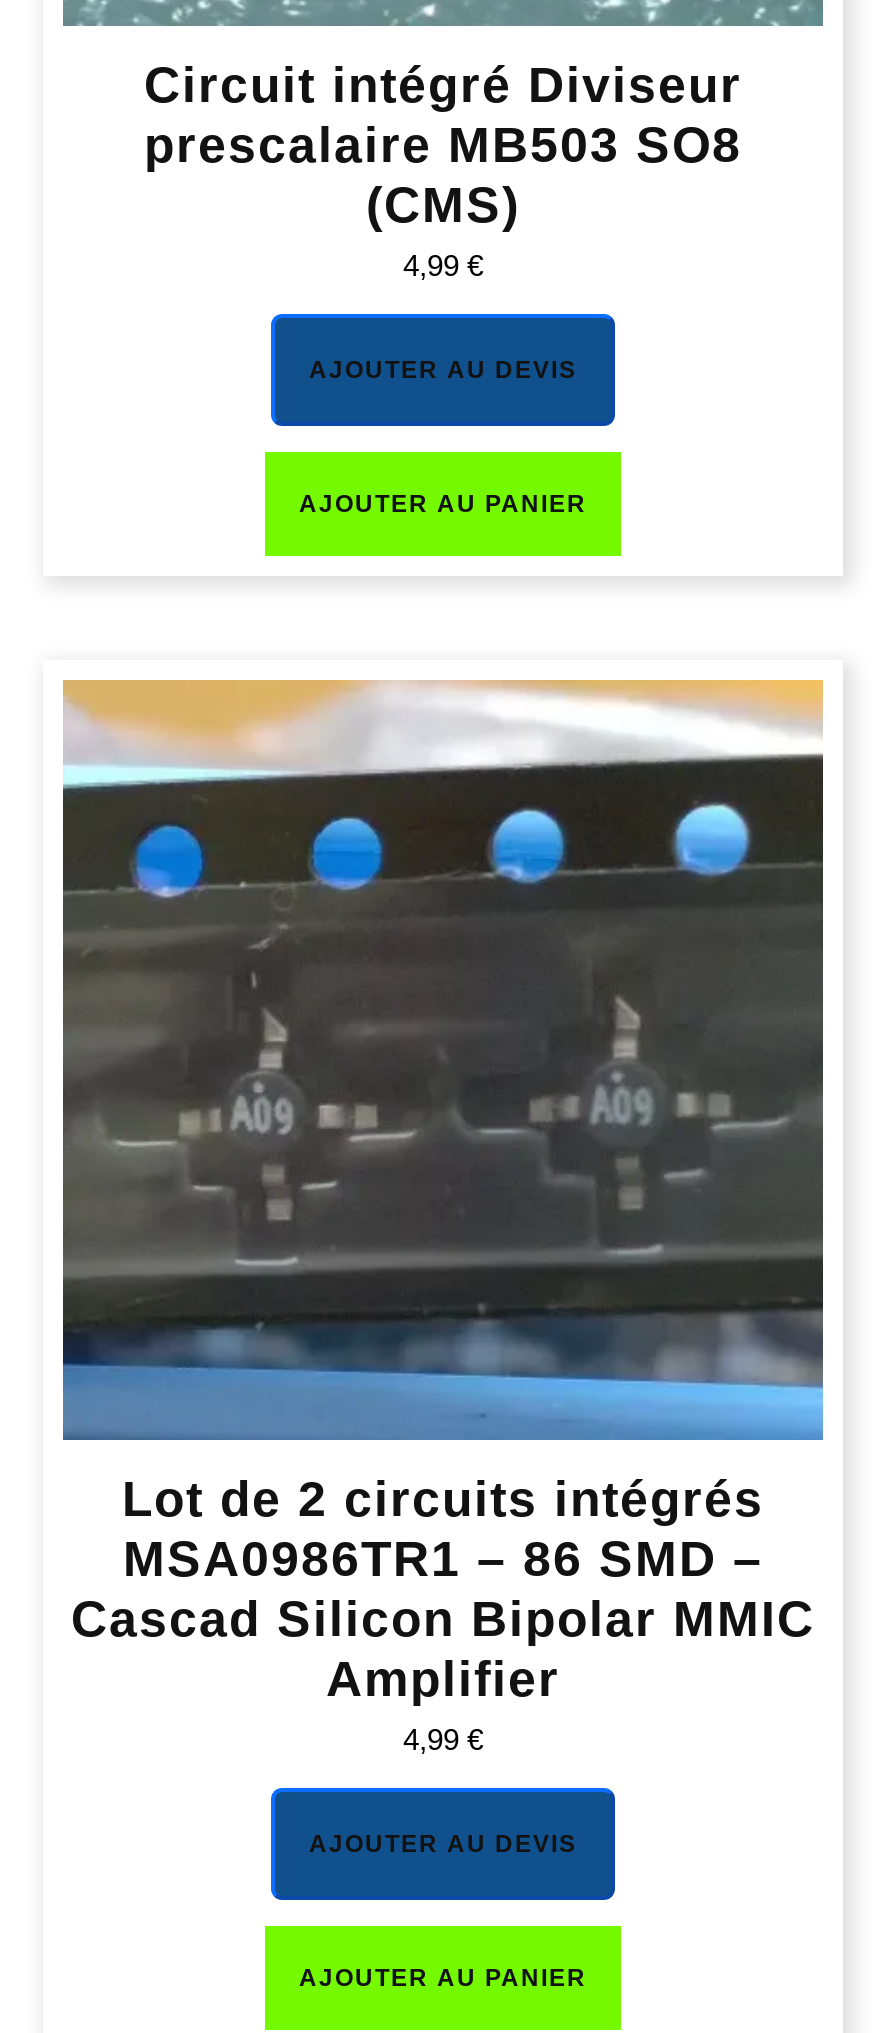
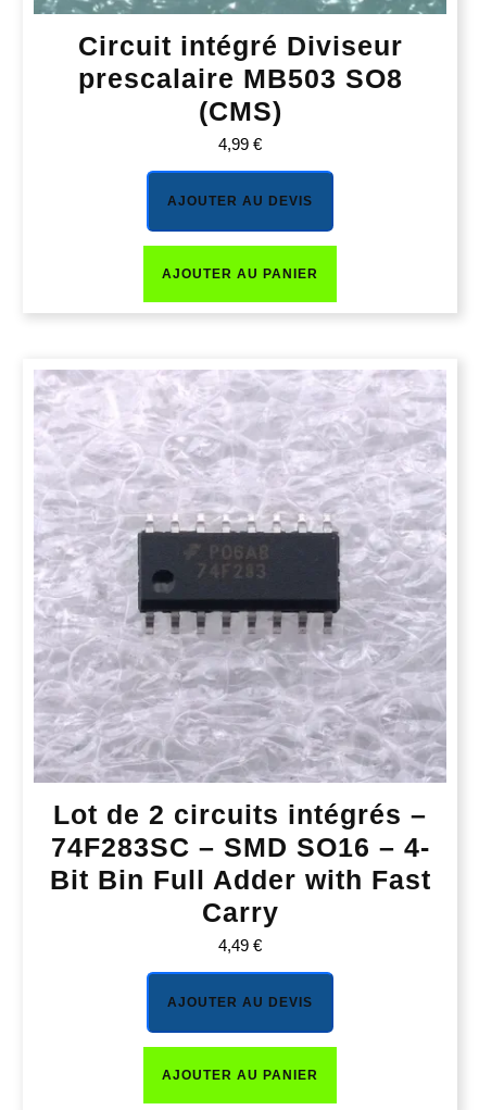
- [image]
- Lot de 2 circuits intégrés
- MSA0986TR1 – 86 SMD –
- Cascad Silicon Bipolar MMIC
- Amplifier
- 4,99 €
+ [image]
+ Lot de 2 circuits intégrés –
+ 74F283SC – SMD SO16 – 4-
+ Bit Bin Full Adder with Fast
+ Carry
+ 4,49 €
